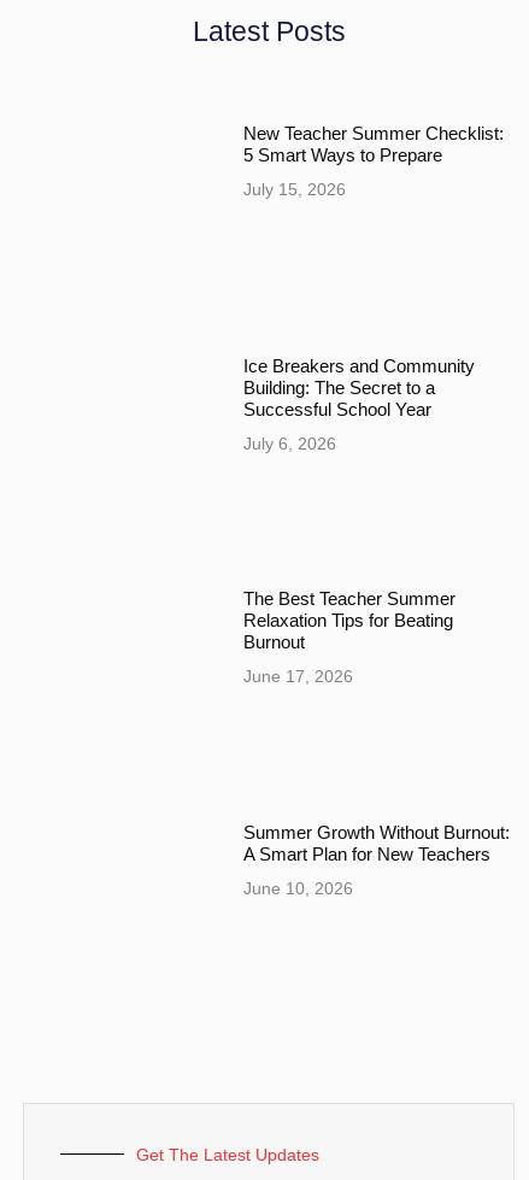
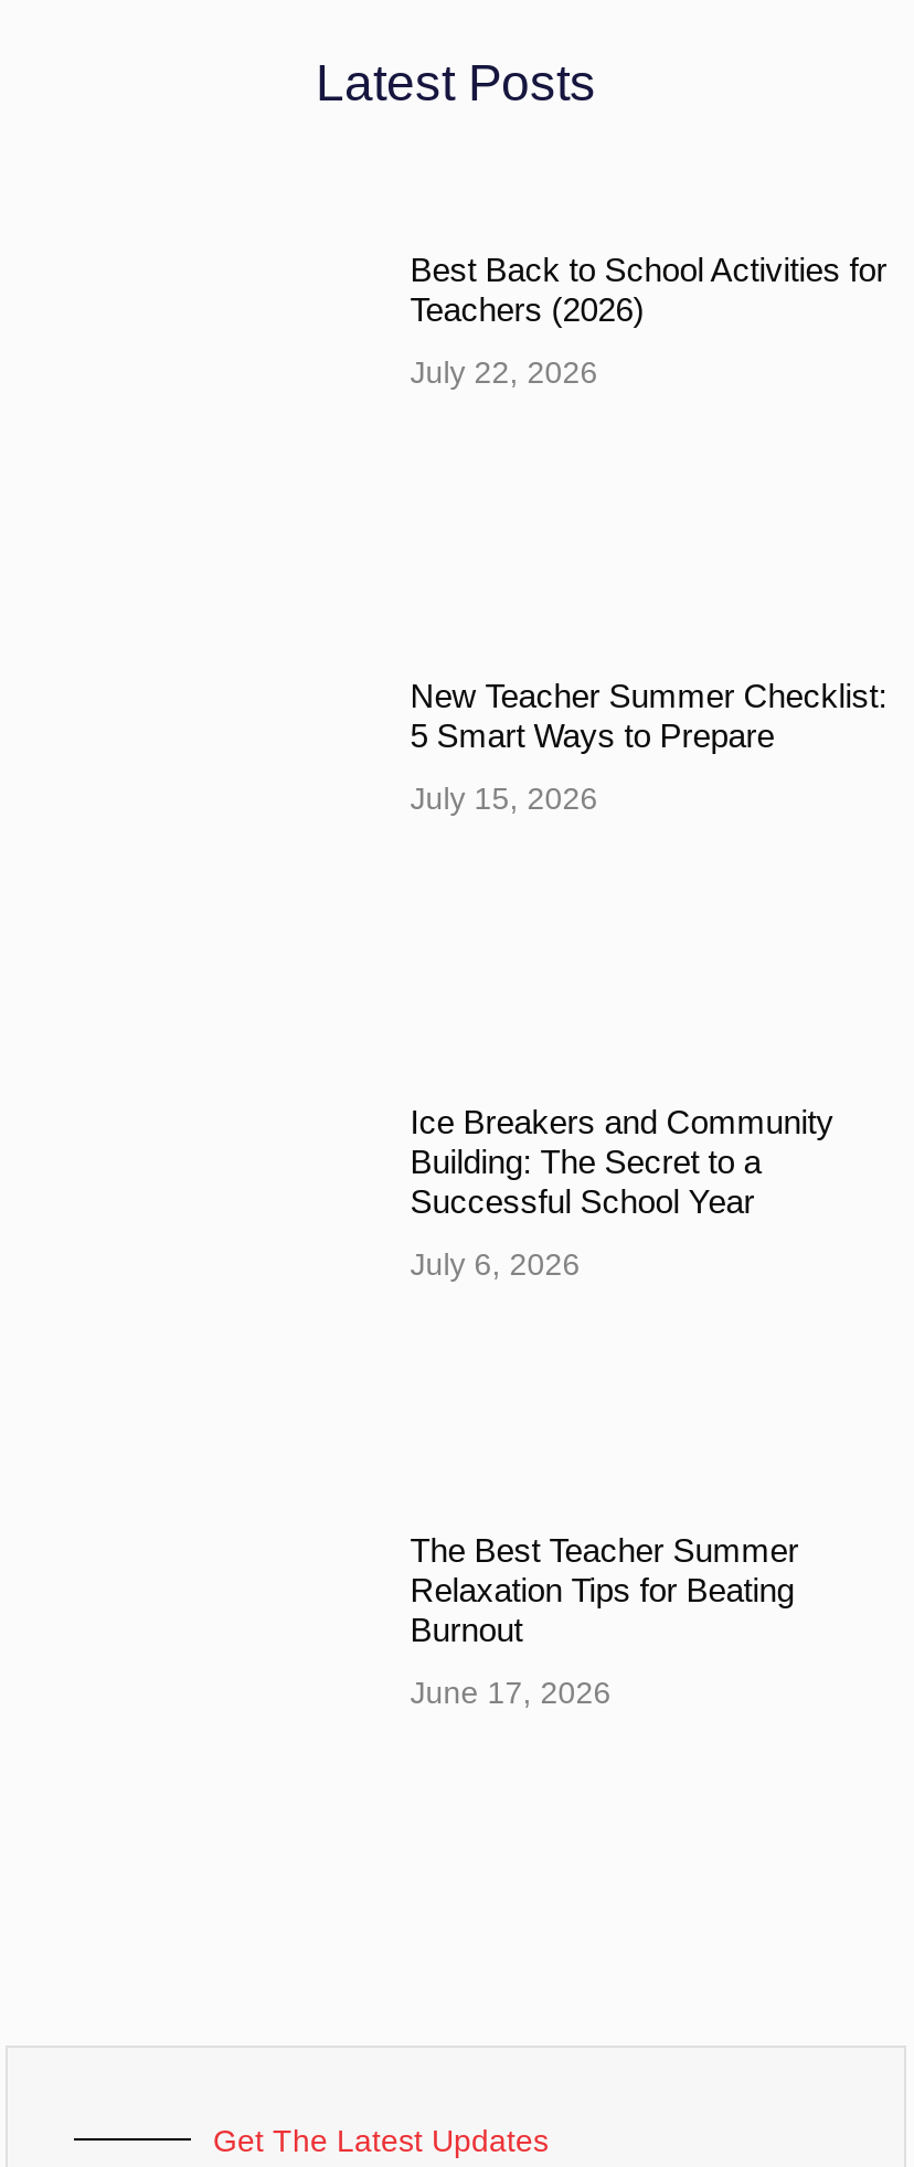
+ Best Back to School Activities for
+ Teachers (2026)
+ July 22, 2026

moved down: New Teacher Summer Checklist: | 5 Smart Ways to Prepare | July 15, 2026 | ... | Burnout | June 17, 2026

- Summer Growth Without Burnout:
- A Smart Plan for New Teachers
- June 10, 2026
